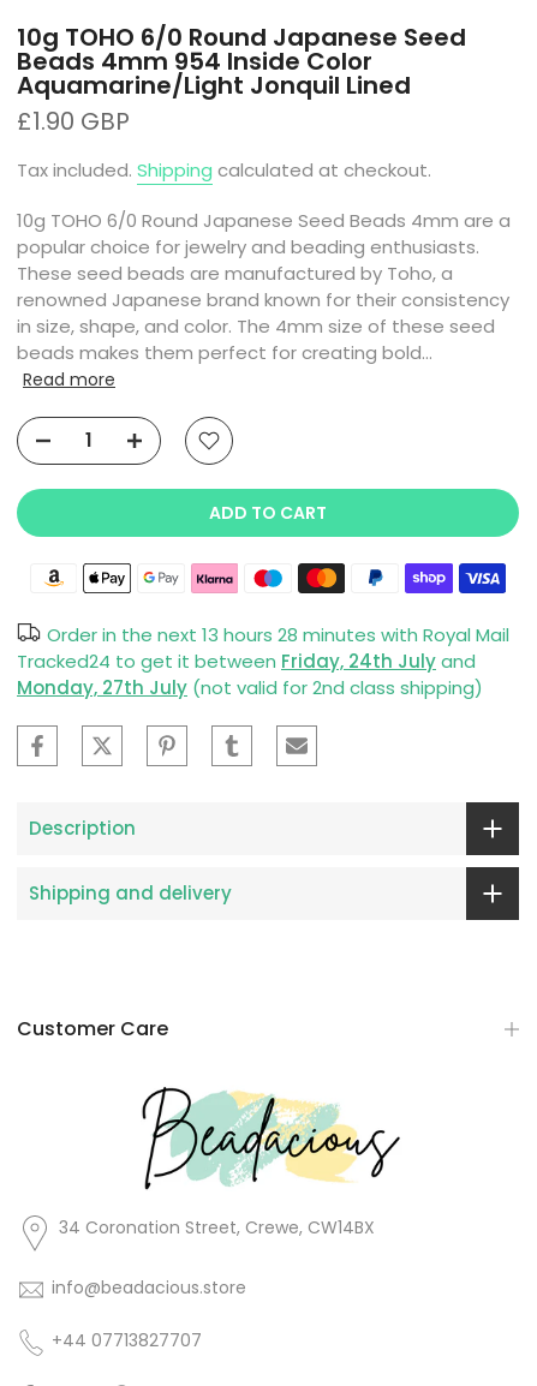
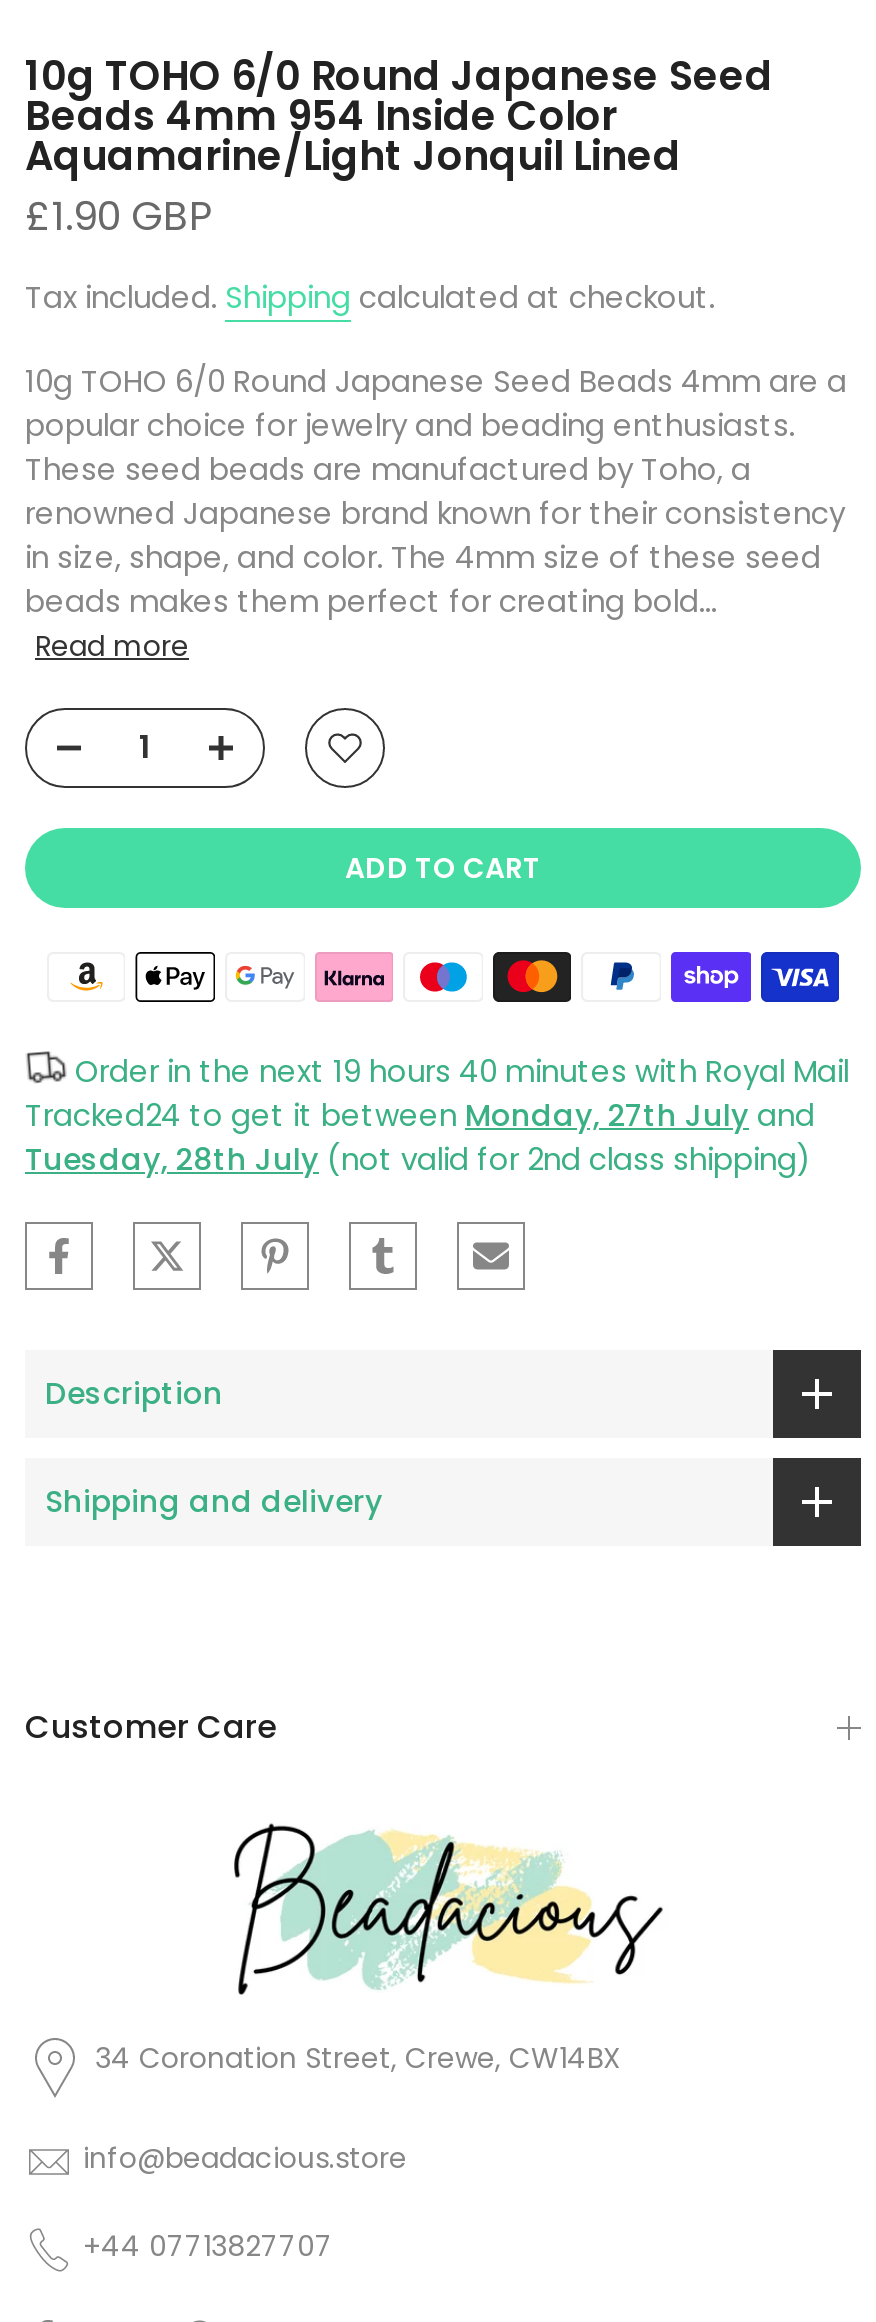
- Order in the next 13 hours 28 minutes with Royal Mail
+ Order in the next 19 hours 40 minutes with Royal Mail

- Tracked24 to get it between Friday, 24th July and
+ Tracked24 to get it between Monday, 27th July and

- Monday, 27th July (not valid for 2nd class shipping)
+ Tuesday, 28th July (not valid for 2nd class shipping)
